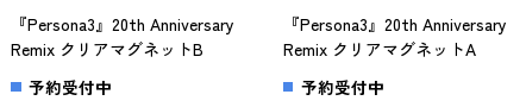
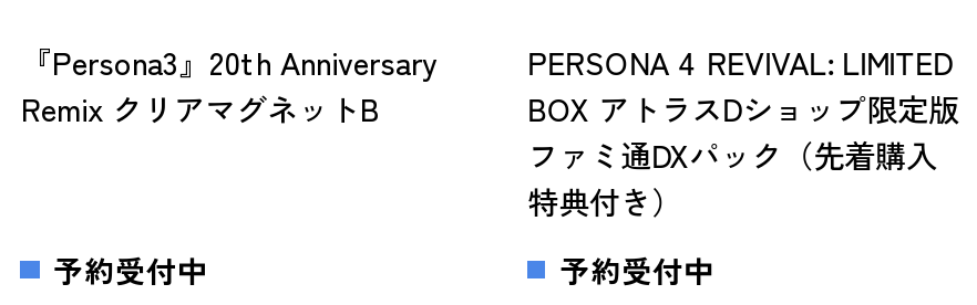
- 『Persona3』20th Anniversary
- Remix クリアマグネットA
+ PERSONA 4 REVIVAL: LIMITED
+ BOX アトラスDショップ限定版
+ ファミ通DXパック（先着購入
+ 特典付き）
